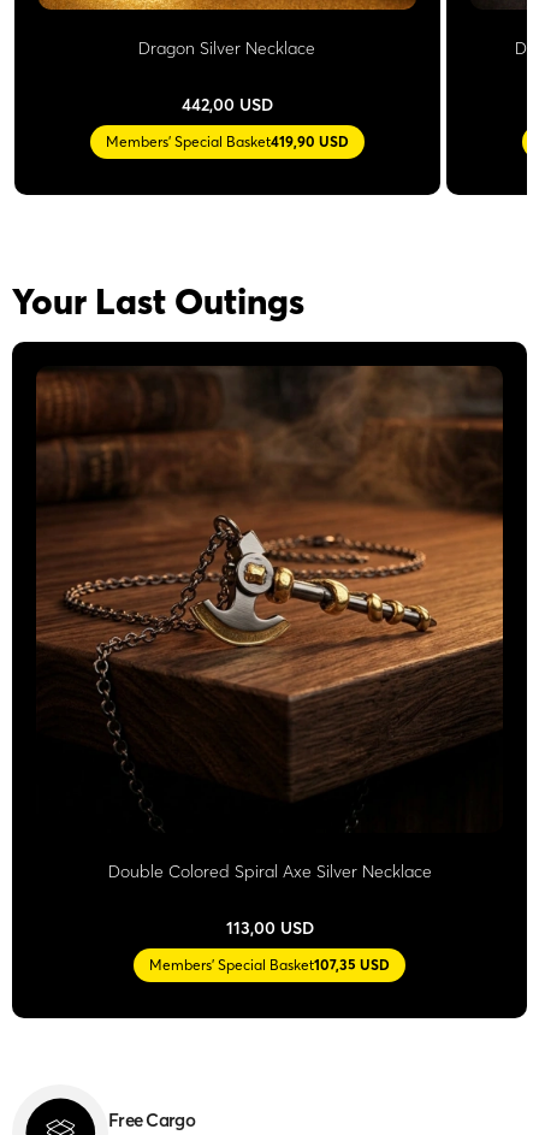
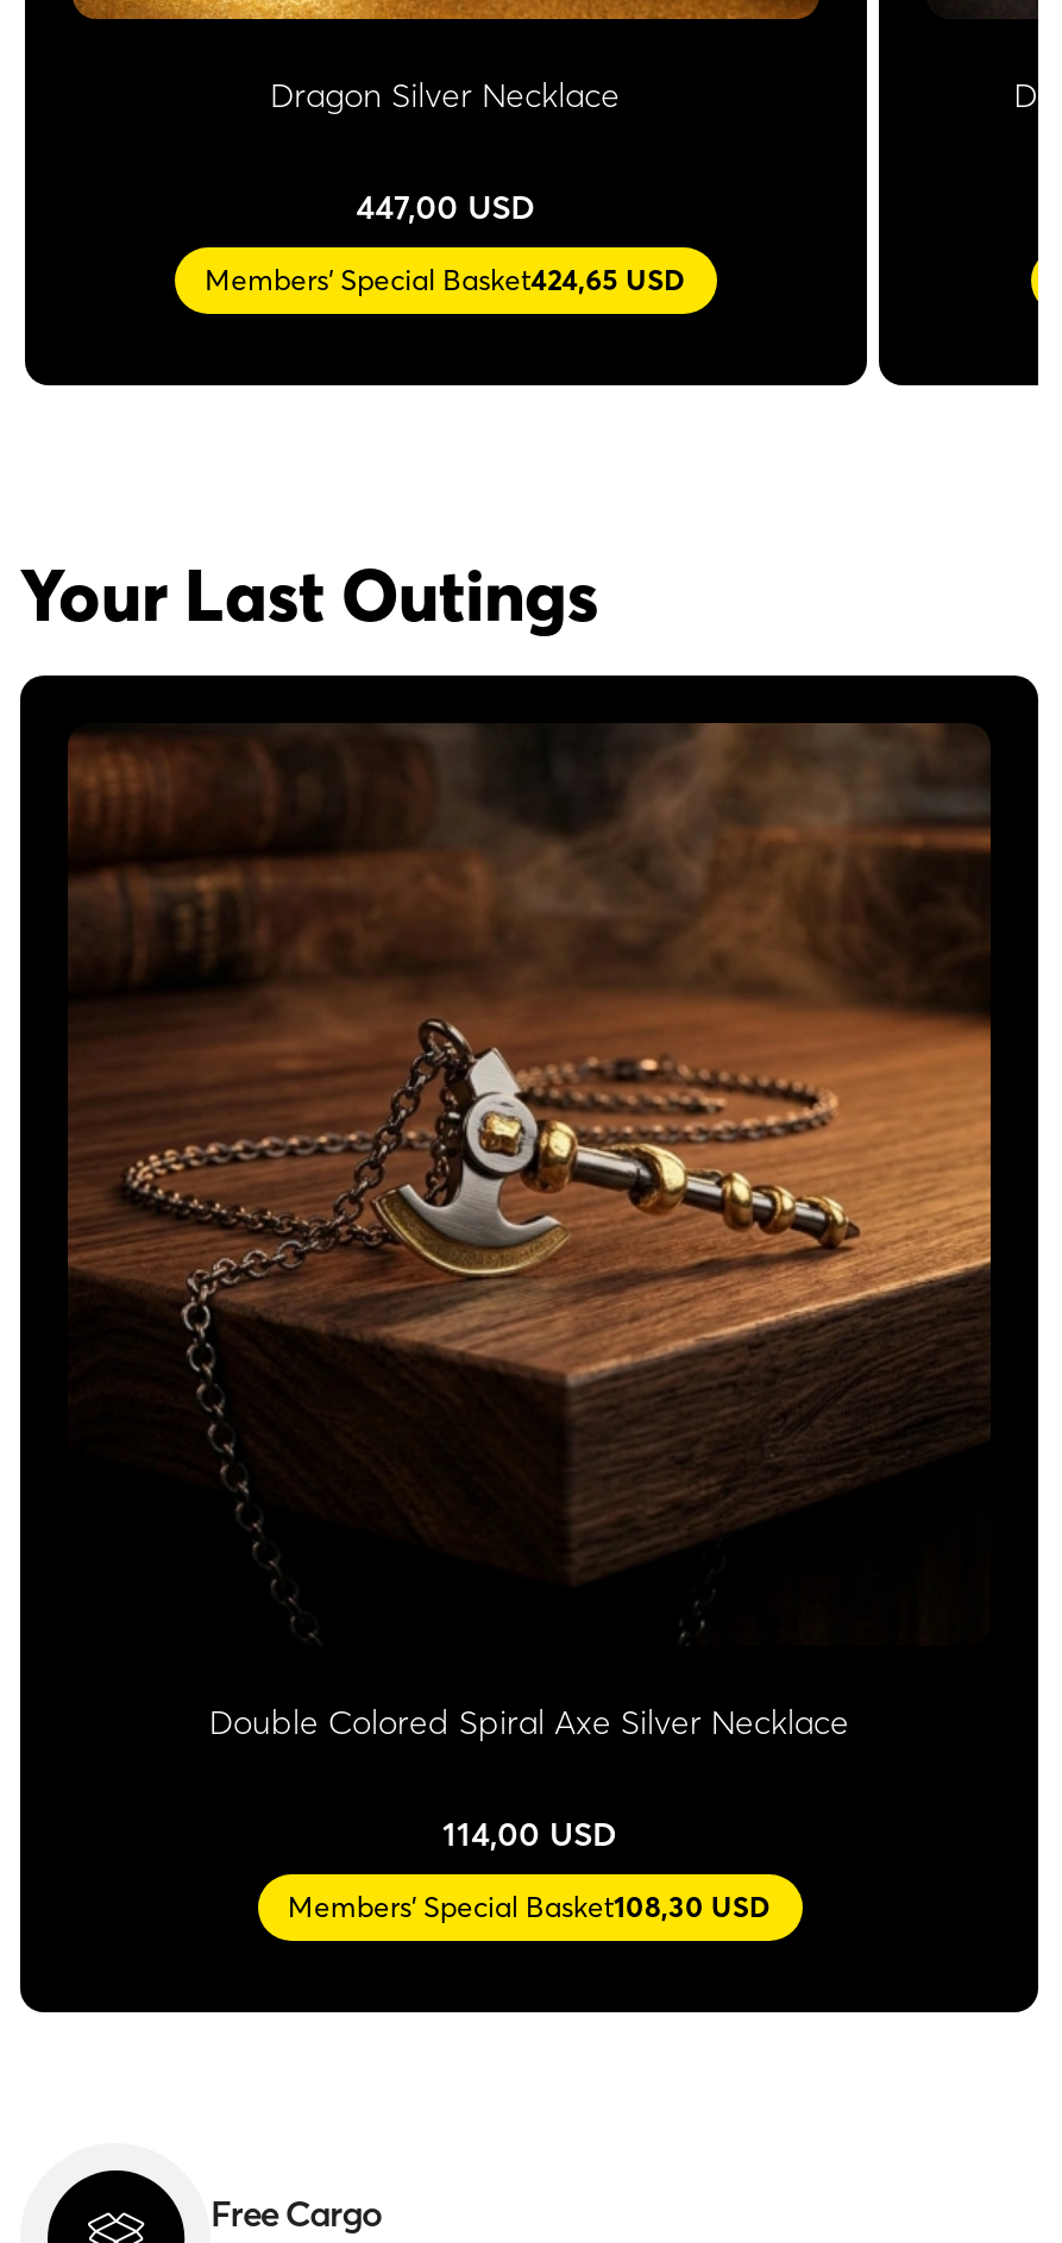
- 442,00 USD
+ 447,00 USD

- Members' Special Basket419,90 USD
+ Members' Special Basket424,65 USD

- 113,00 USD
+ 114,00 USD

- Members' Special Basket107,35 USD
+ Members' Special Basket108,30 USD
